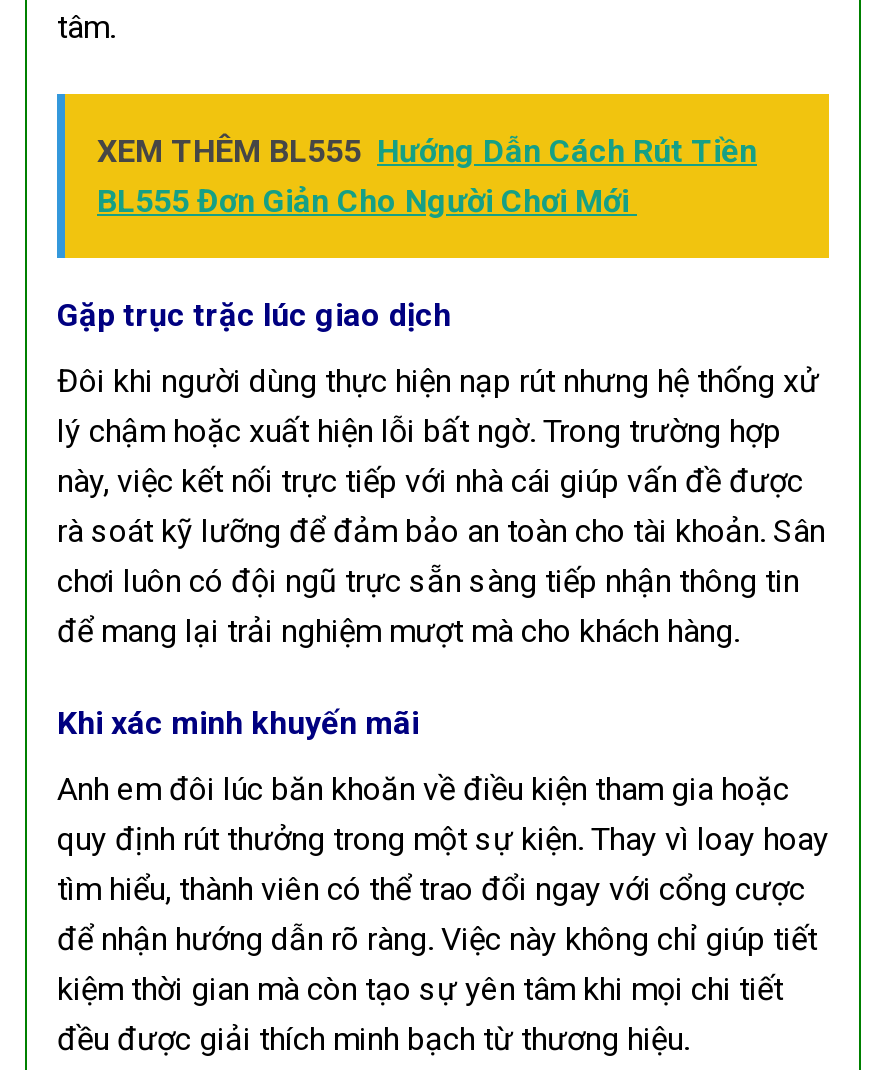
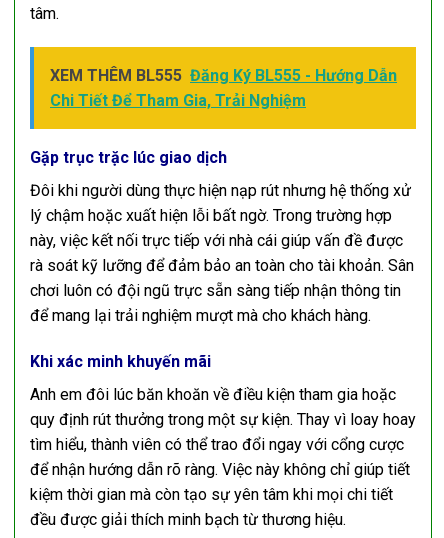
- XEM THÊM BL555 Hướng Dẫn Cách Rút Tiền
- BL555 Đơn Giản Cho Người Chơi Mới
+ XEM THÊM BL555 Đăng Ký BL555 - Hướng Dẫn
+ Chi Tiết Để Tham Gia, Trải Nghiệm
